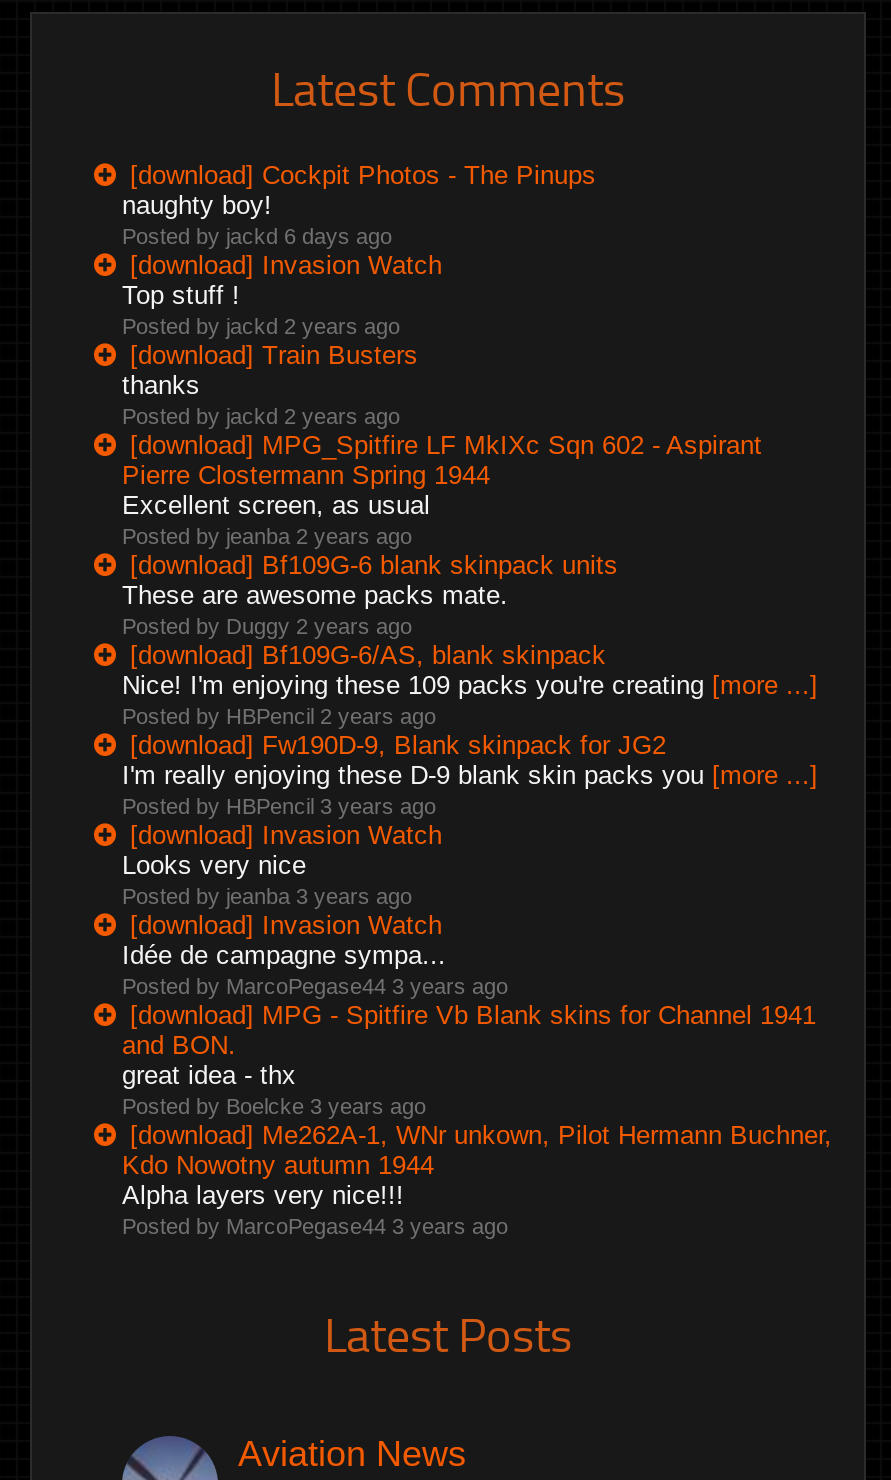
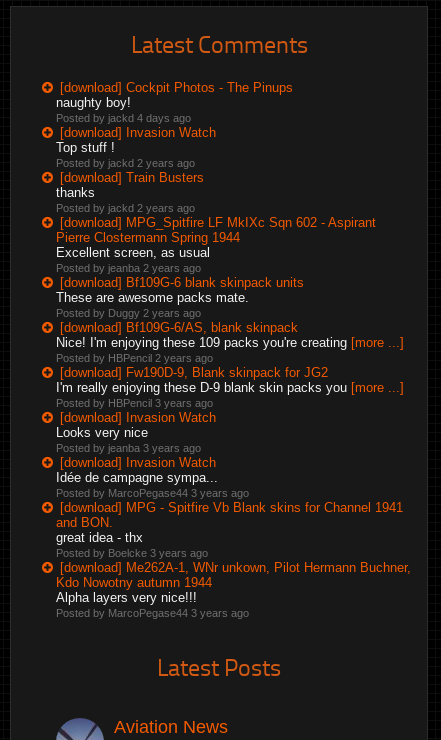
- Posted by jackd 6 days ago
+ Posted by jackd 4 days ago
